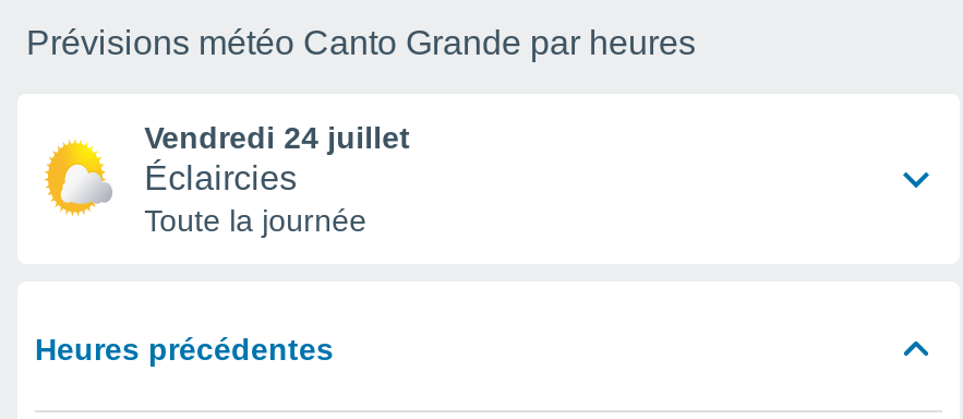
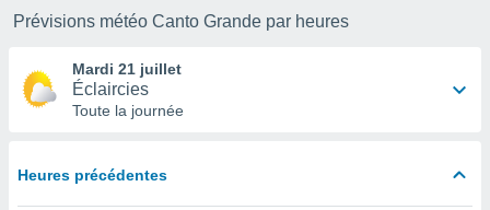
- Vendredi 24 juillet
+ Mardi 21 juillet
